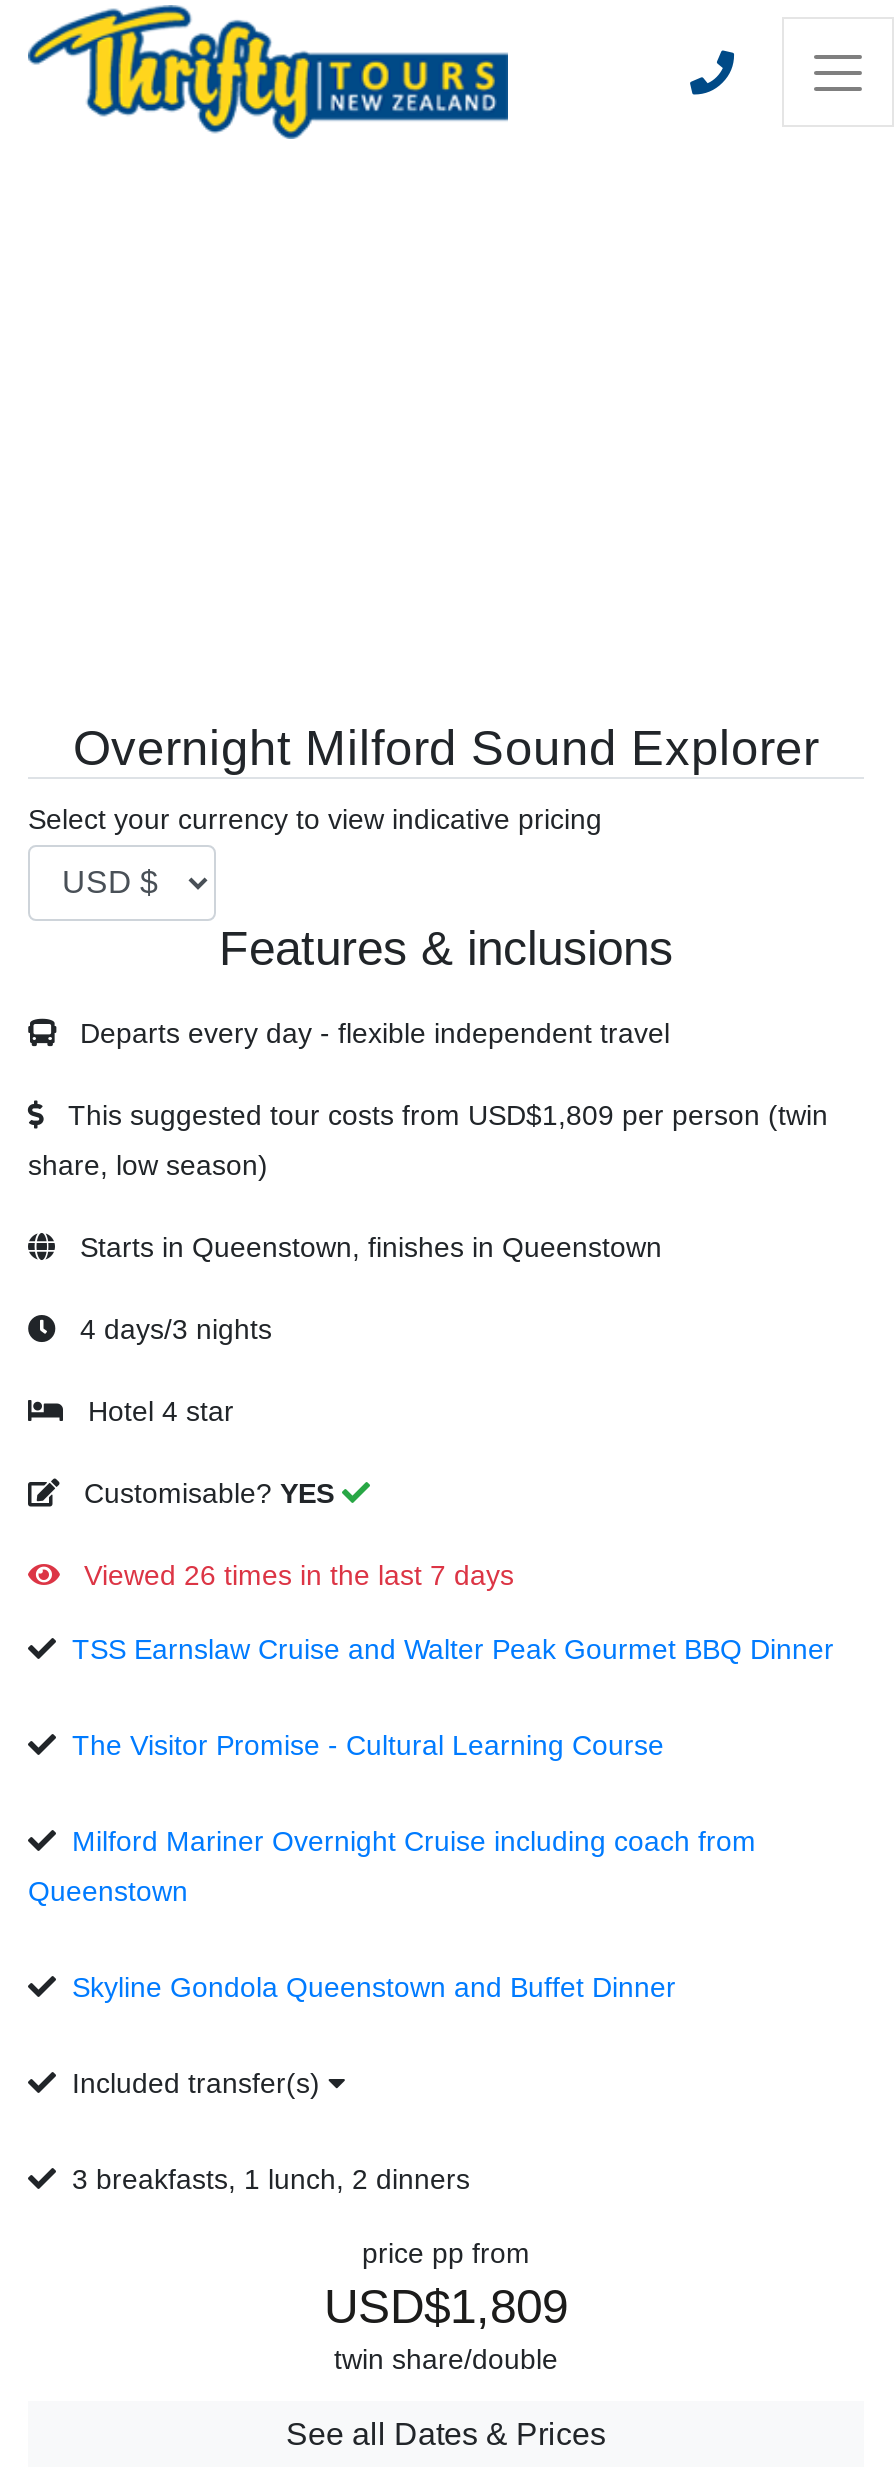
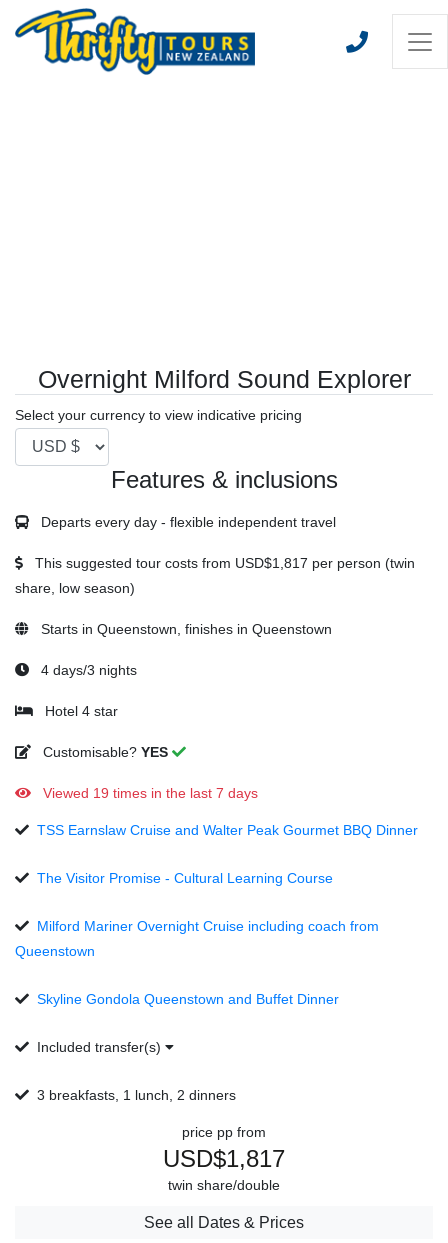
- This suggested tour costs from USD$1,809 per person (twin
+ This suggested tour costs from USD$1,817 per person (twin

- Viewed 26 times in the last 7 days
+ Viewed 19 times in the last 7 days

- USD$1,809
+ USD$1,817
